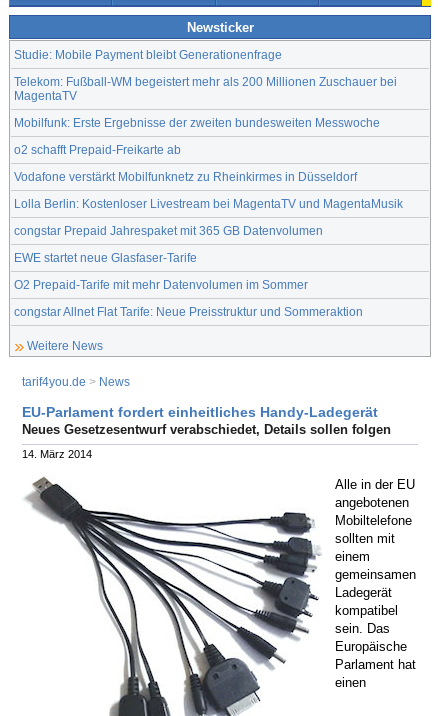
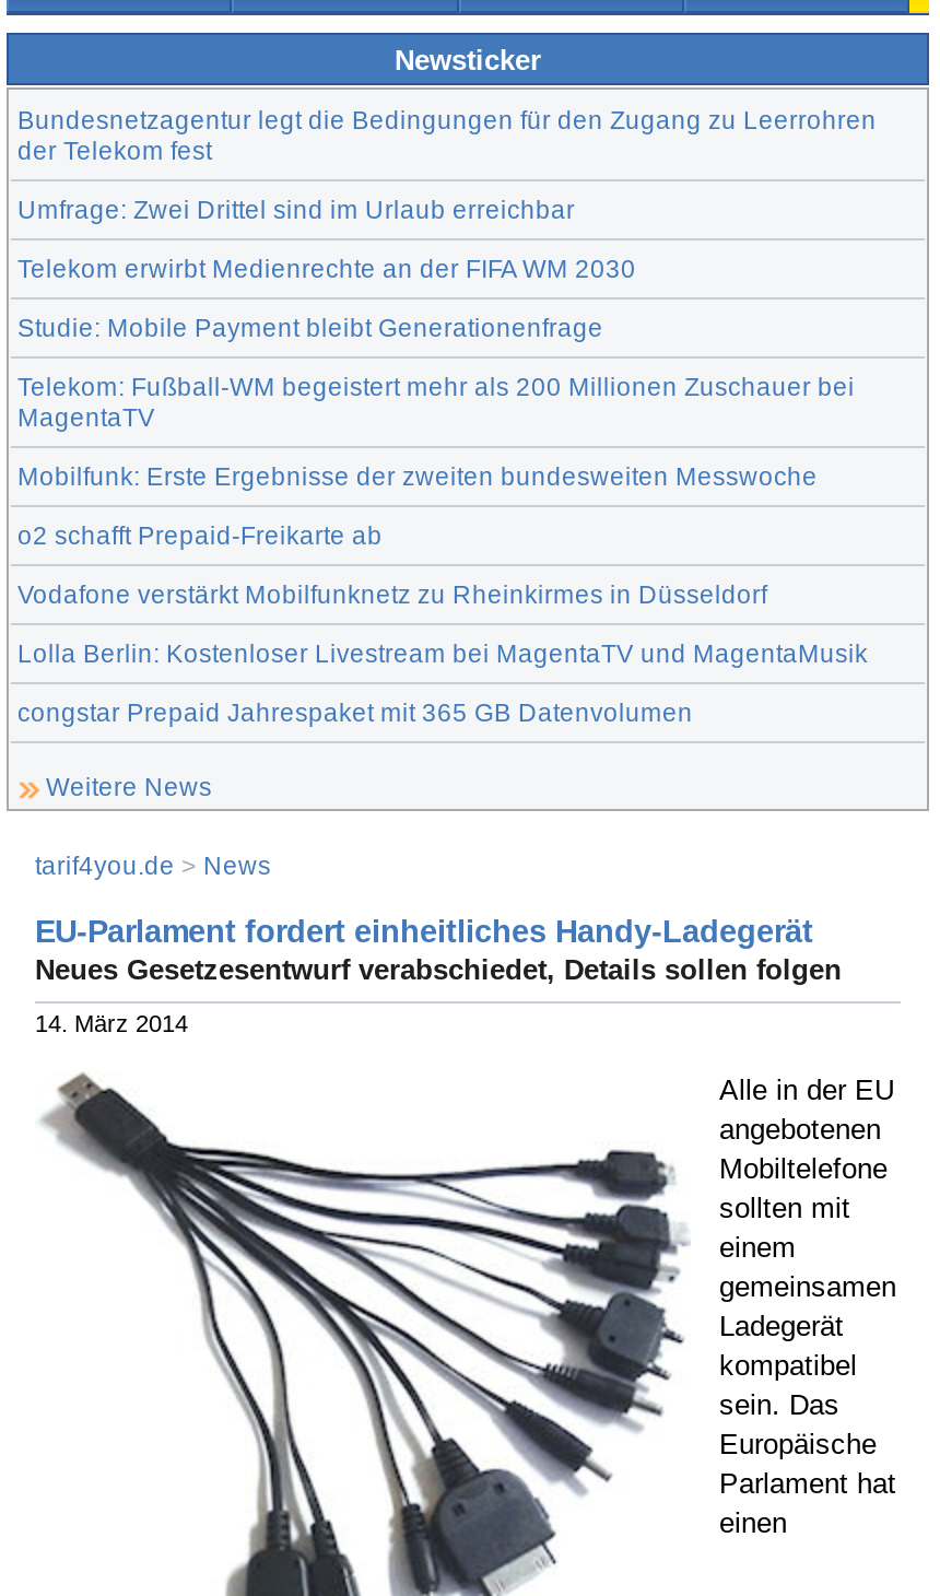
+ Bundesnetzagentur legt die Bedingungen für den Zugang zu Leerrohren
+ der Telekom fest
+ Umfrage: Zwei Drittel sind im Urlaub erreichbar
+ Telekom erwirbt Medienrechte an der FIFA WM 2030

moved down: Studie: Mobile Payment bleibt Generationenfrage | Telekom: Fußball-WM begeistert mehr als 200 Millionen Zuschauer bei | MagentaTV | Mobilfunk: Erste Ergebnisse der zweiten bundesweiten Messwoche | o2 schafft Prepaid-Freikarte ab | Vodafone verstärkt Mobilfunknetz zu Rheinkirmes in Düsseldorf | Lolla Berlin: Kostenloser Livestream bei MagentaTV und MagentaMusik | congstar Prepaid Jahrespaket mit 365 GB Datenvolumen

- EWE startet neue Glasfaser-Tarife
- O2 Prepaid-Tarife mit mehr Datenvolumen im Sommer
- congstar Allnet Flat Tarife: Neue Preisstruktur und Sommeraktion
